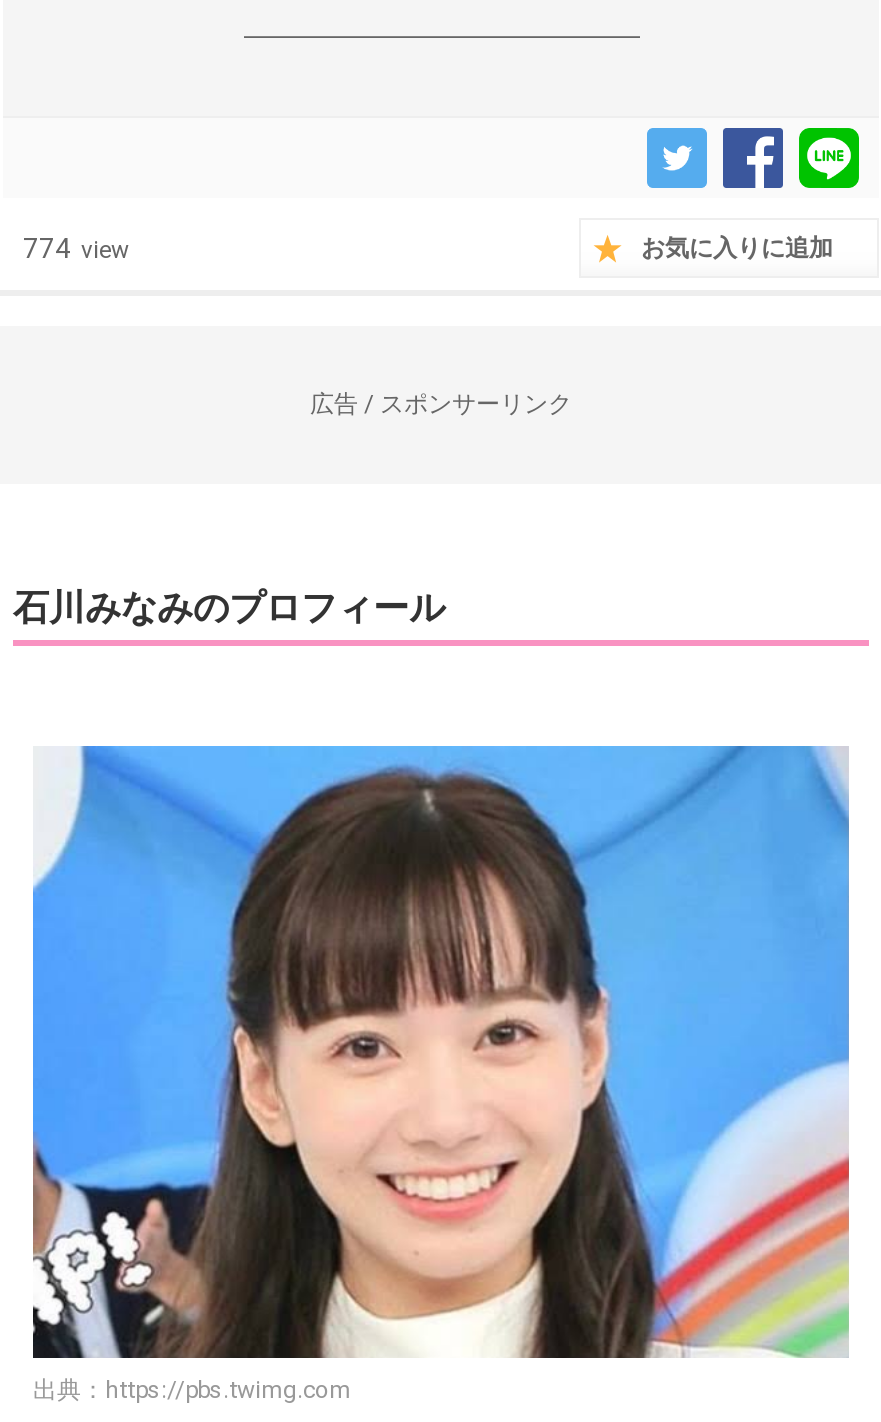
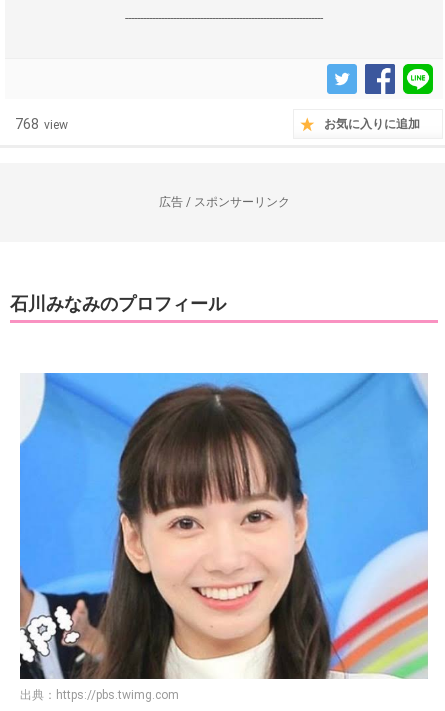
- 774 view
+ 768 view
